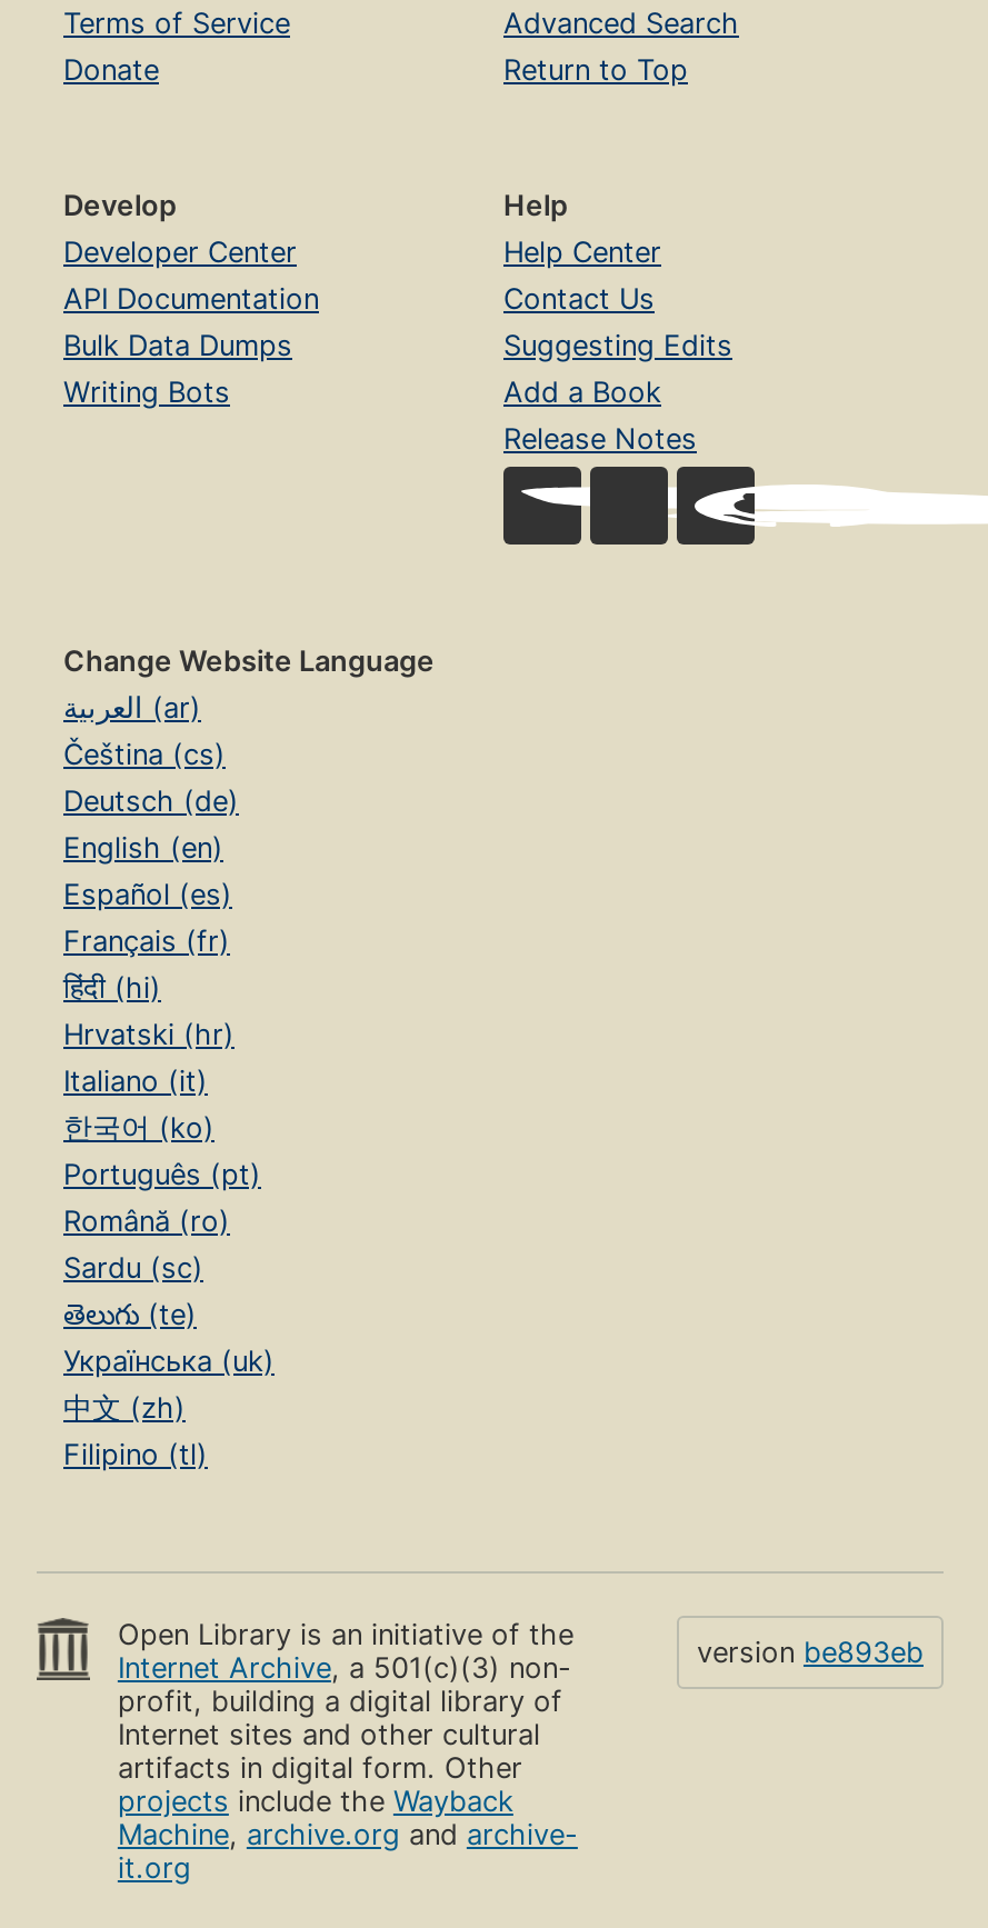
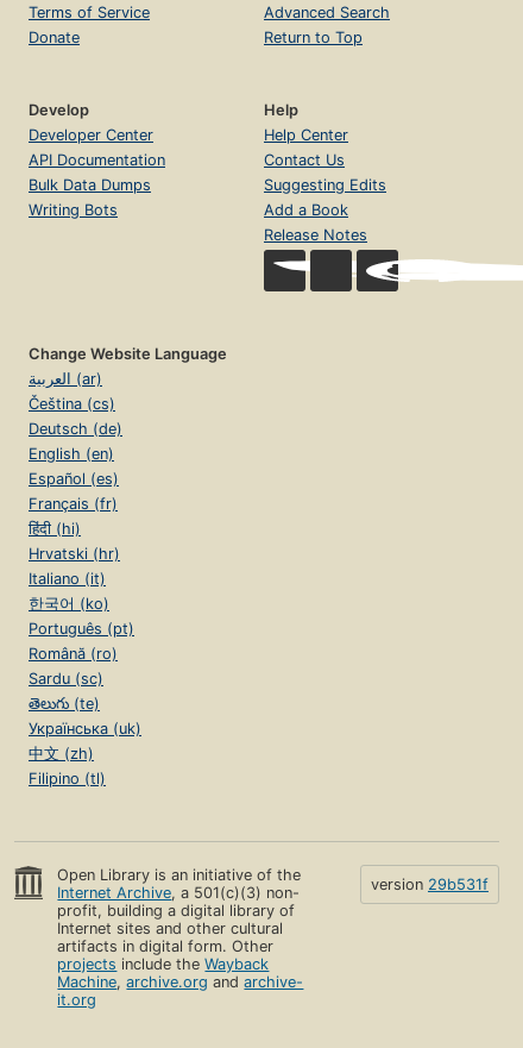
- version be893eb
+ version 29b531f
